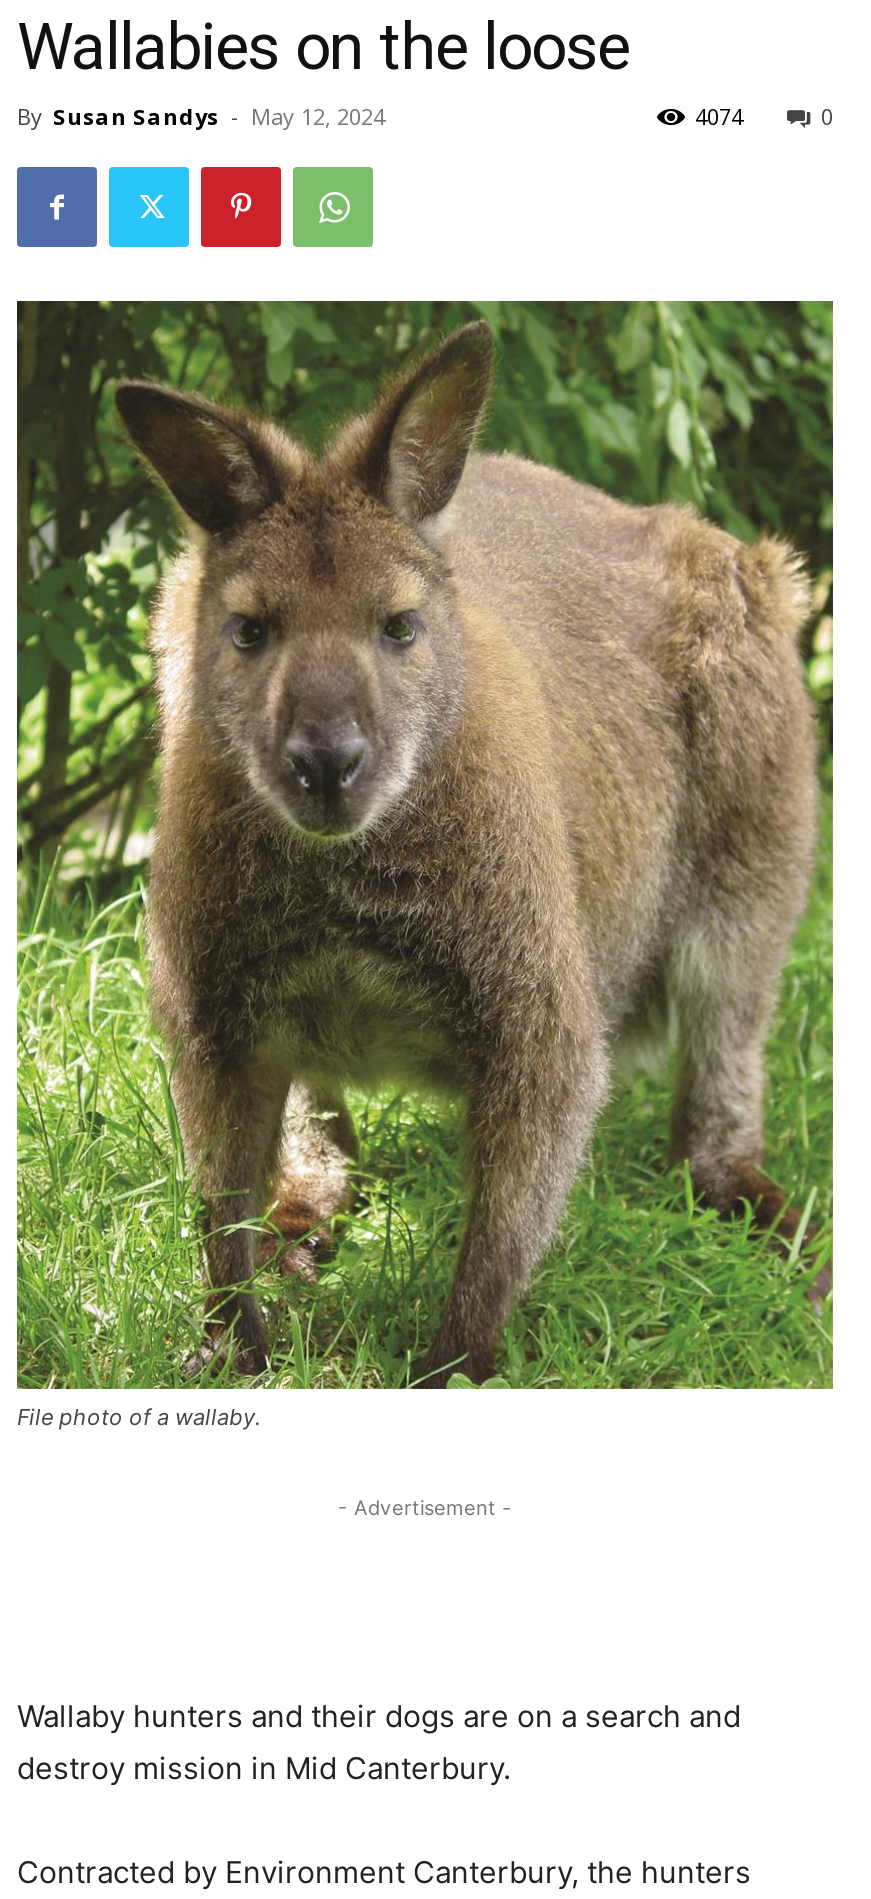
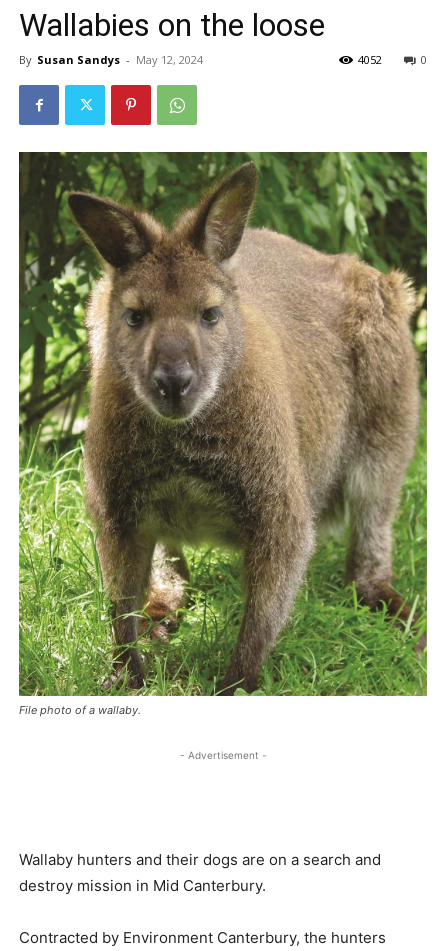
- 4074
+ 4052
